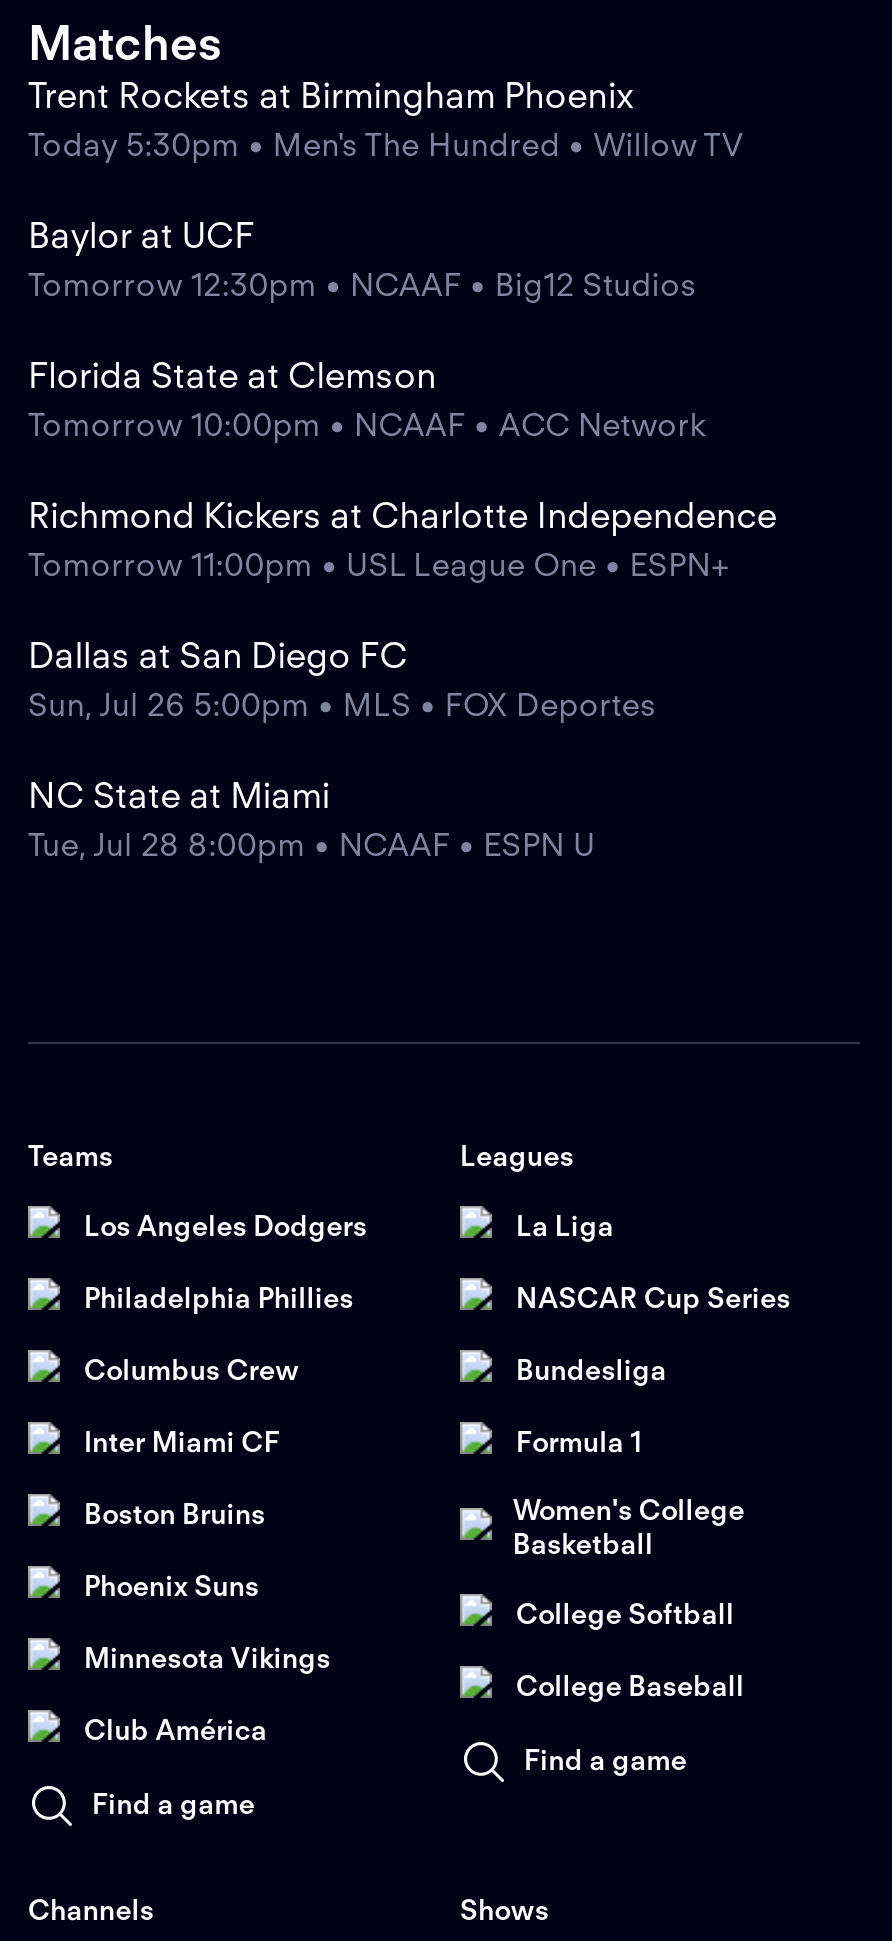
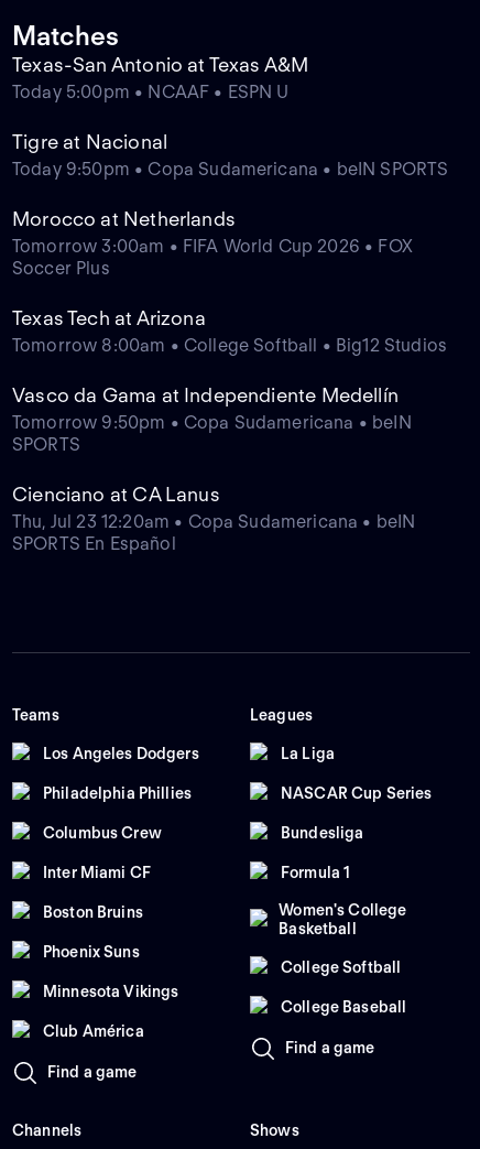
- Trent Rockets at Birmingham Phoenix
- Today 5:30pm • Men's The Hundred • Willow TV
+ Texas-San Antonio at Texas A&M
+ Today 5:00pm • NCAAF • ESPN U

- Baylor at UCF
- Tomorrow 12:30pm • NCAAF • Big12 Studios
+ Tigre at Nacional
+ Today 9:50pm • Copa Sudamericana • beIN SPORTS

- Florida State at Clemson
- Tomorrow 10:00pm • NCAAF • ACC Network
+ Morocco at Netherlands
+ Tomorrow 3:00am • FIFA World Cup 2026 • FOX
+ Soccer Plus

- Richmond Kickers at Charlotte Independence
- Tomorrow 11:00pm • USL League One • ESPN+
+ Texas Tech at Arizona
+ Tomorrow 8:00am • College Softball • Big12 Studios

- Dallas at San Diego FC
- Sun, Jul 26 5:00pm • MLS • FOX Deportes
+ Vasco da Gama at Independiente Medellín
+ Tomorrow 9:50pm • Copa Sudamericana • beIN
+ SPORTS

- NC State at Miami
- Tue, Jul 28 8:00pm • NCAAF • ESPN U
+ Cienciano at CA Lanus
+ Thu, Jul 23 12:20am • Copa Sudamericana • beIN
+ SPORTS En Español
